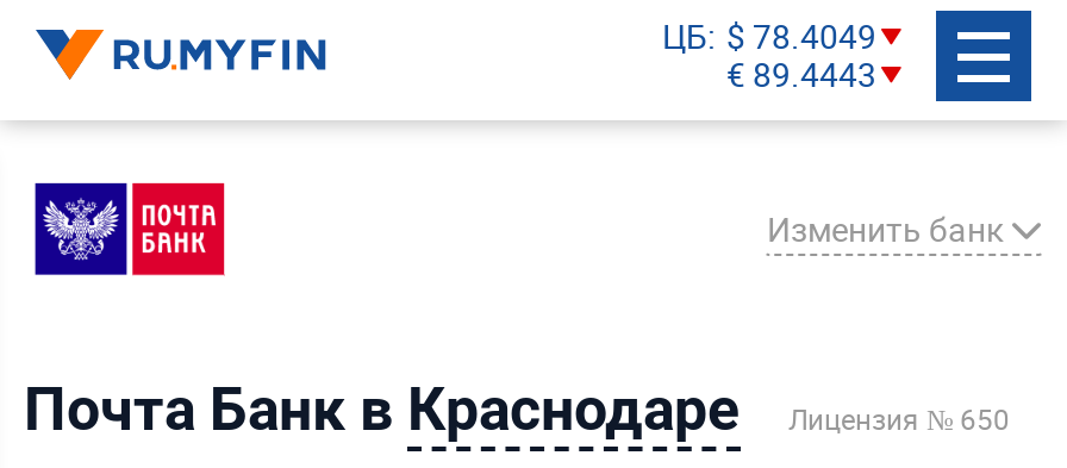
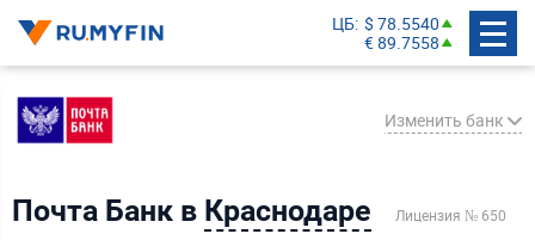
- ЦБ $ 78.4049
+ ЦБ $ 78.5540

- € 89.4443
+ € 89.7558
